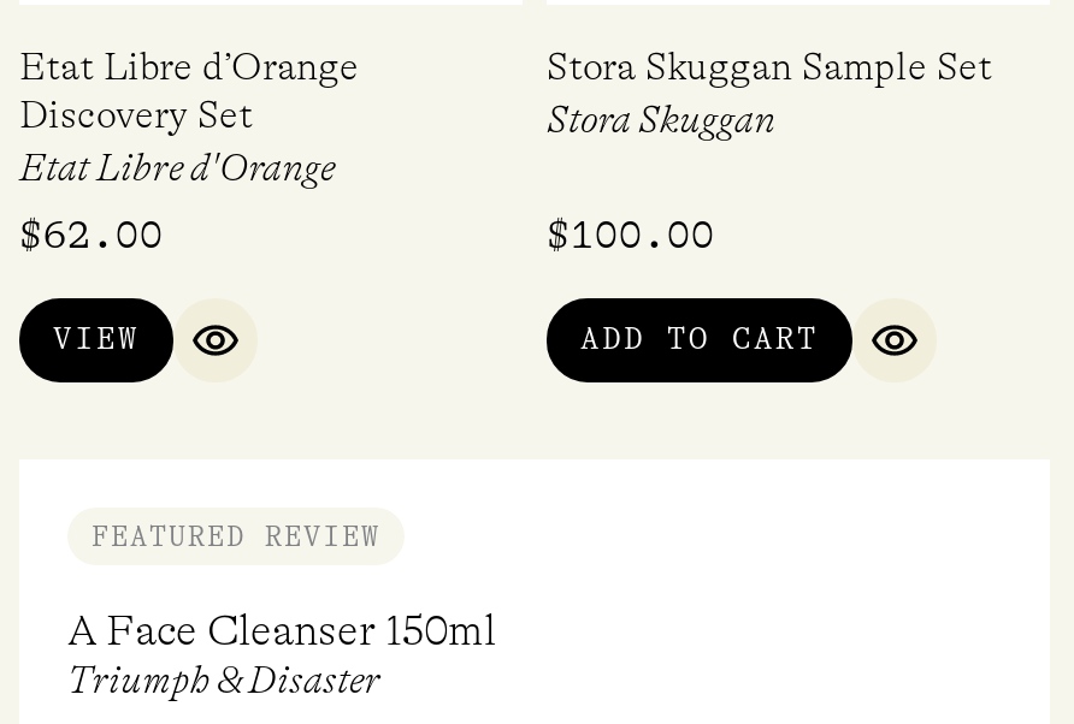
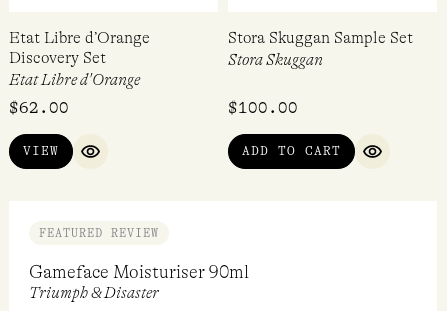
- A Face Cleanser 150ml
+ Gameface Moisturiser 90ml
